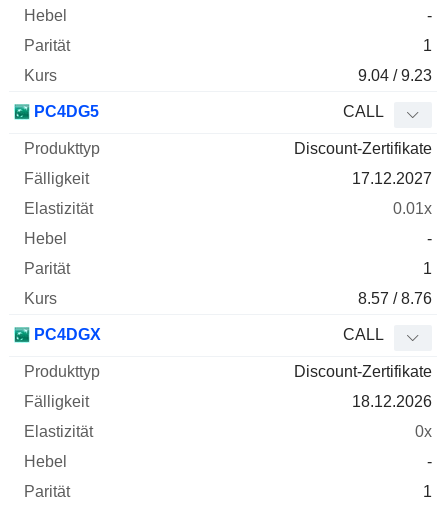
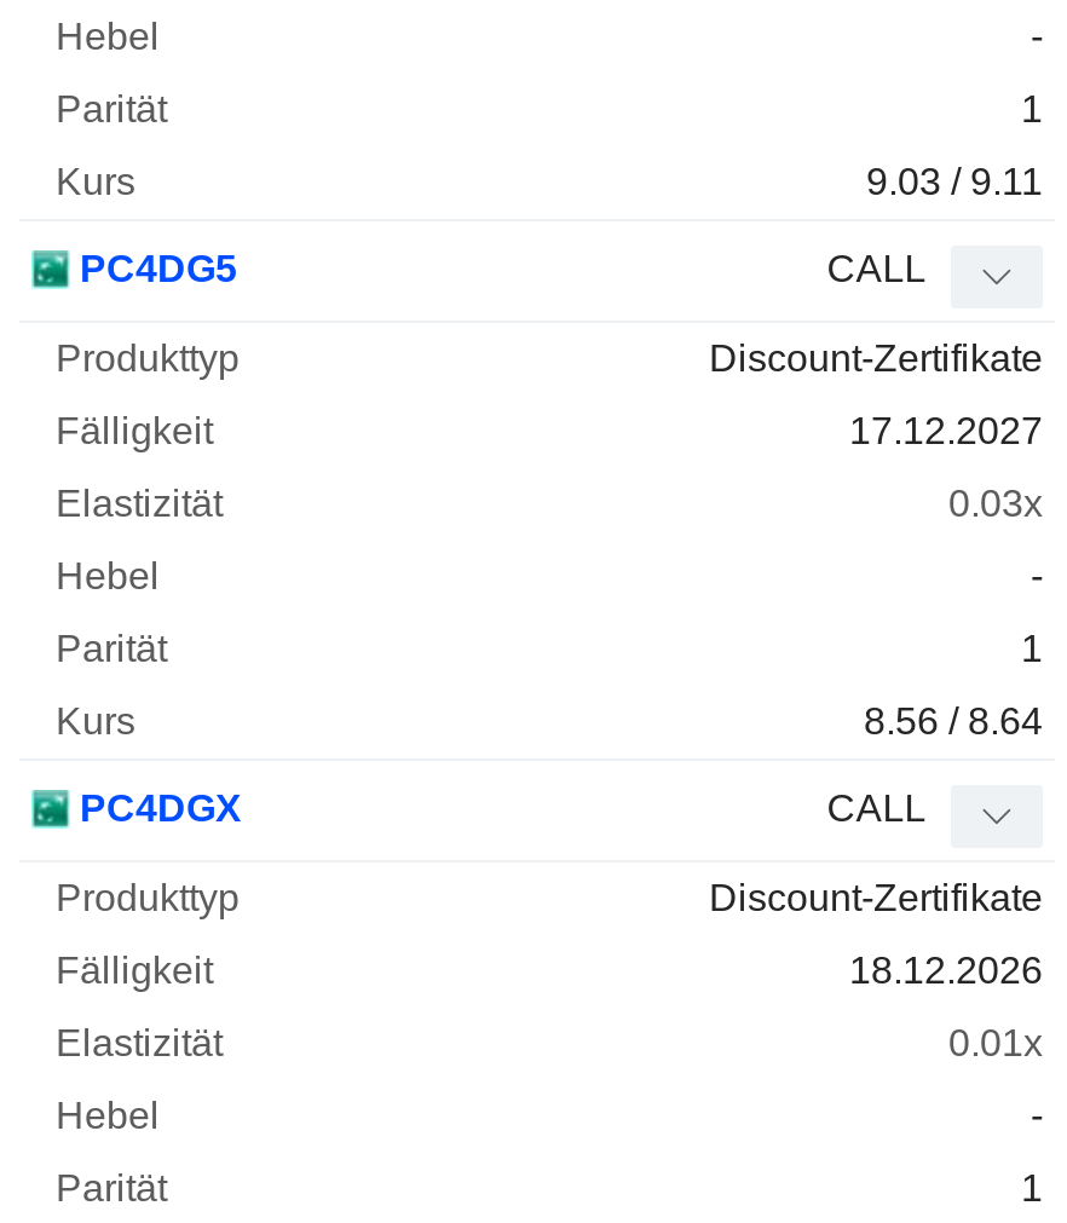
- 9.04 / 9.23
+ 9.03 / 9.11

- 0.01x
+ 0.03x

- 8.57 / 8.76
+ 8.56 / 8.64

- 0x
+ 0.01x
